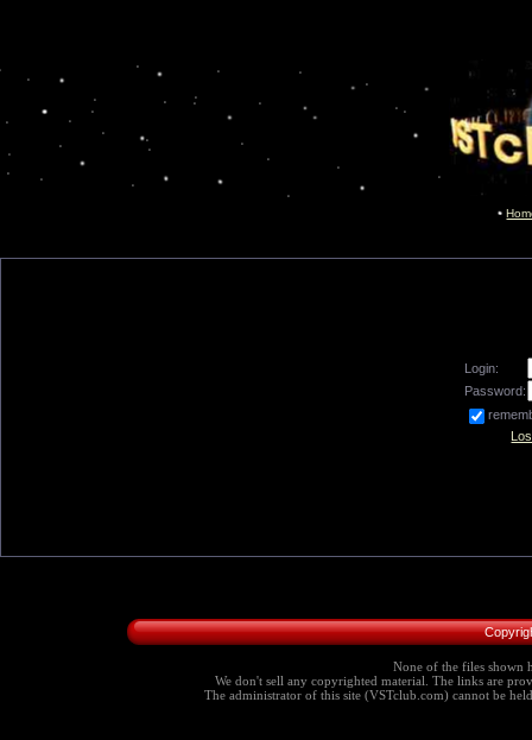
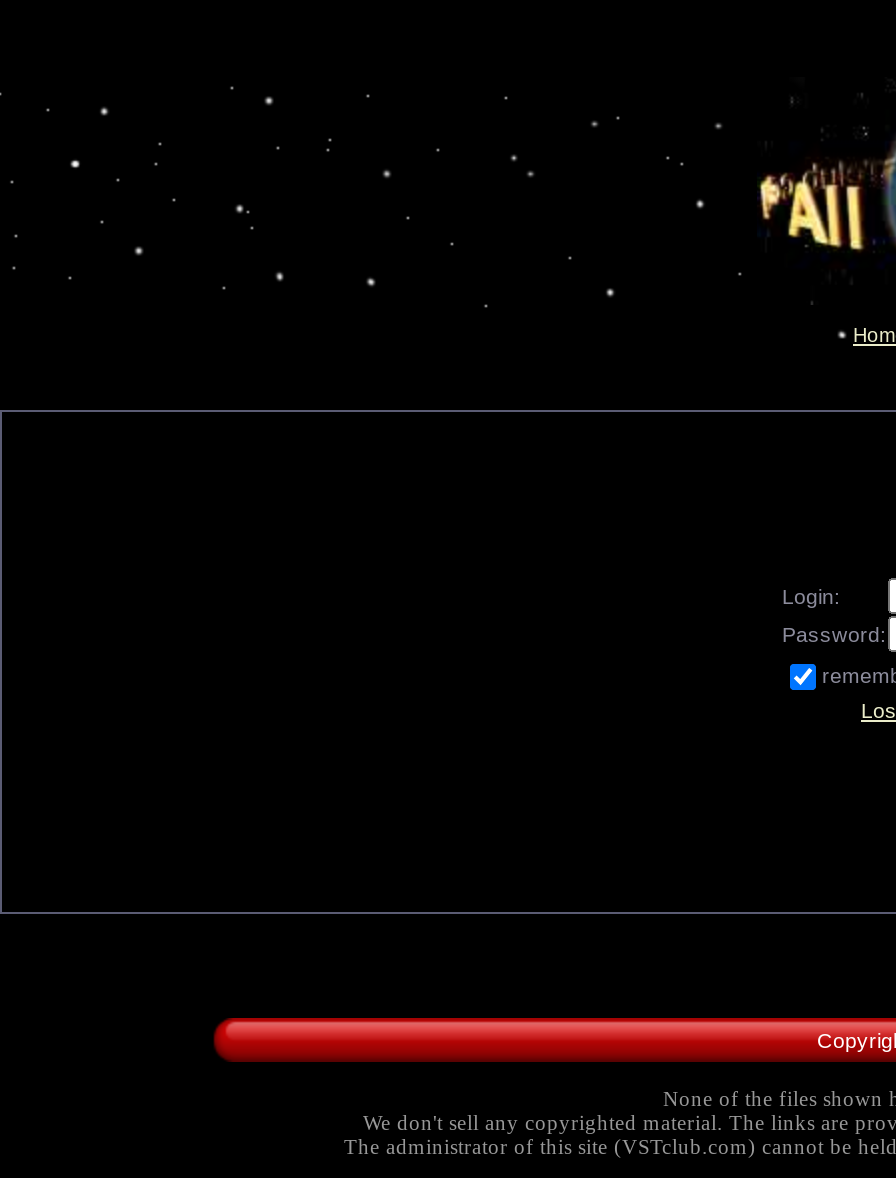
- [image]
+ [image]
